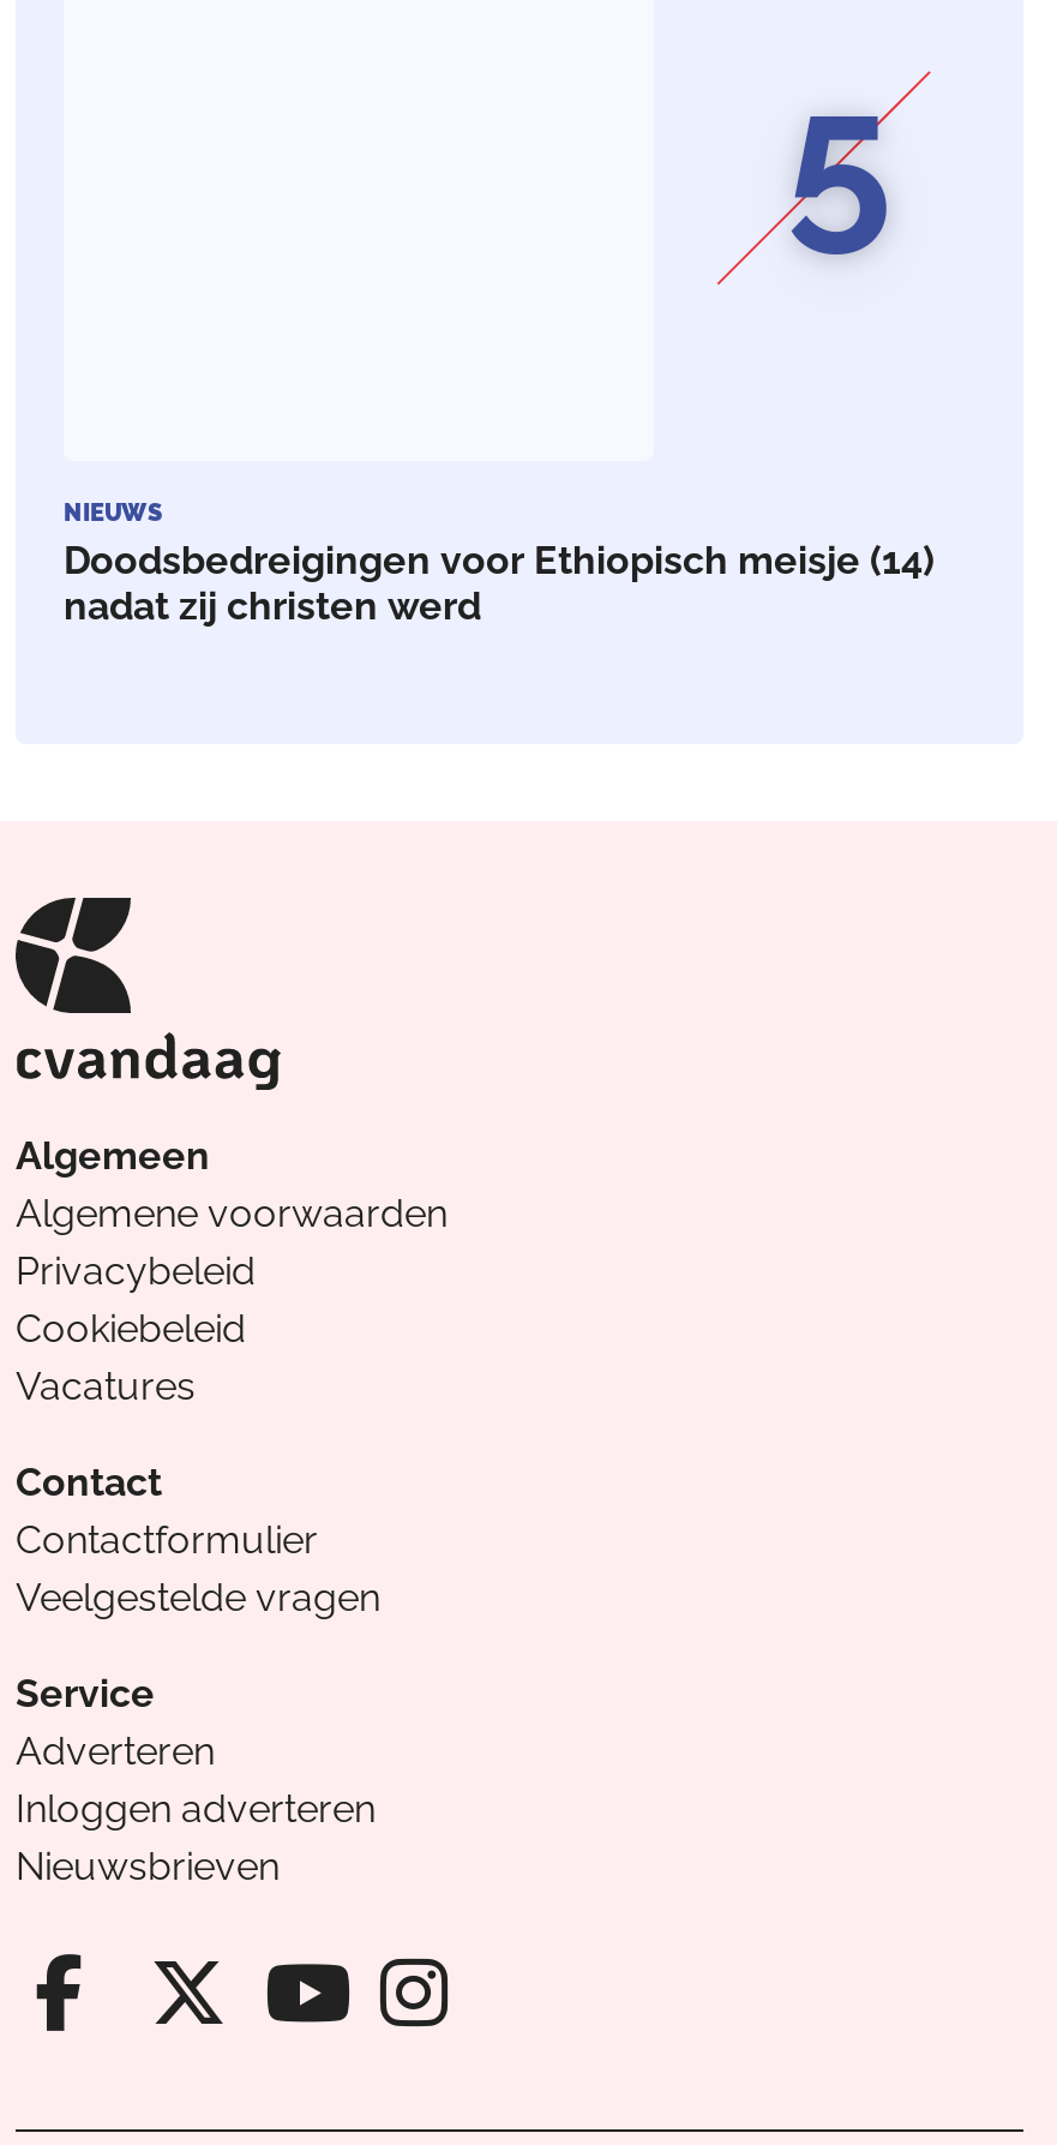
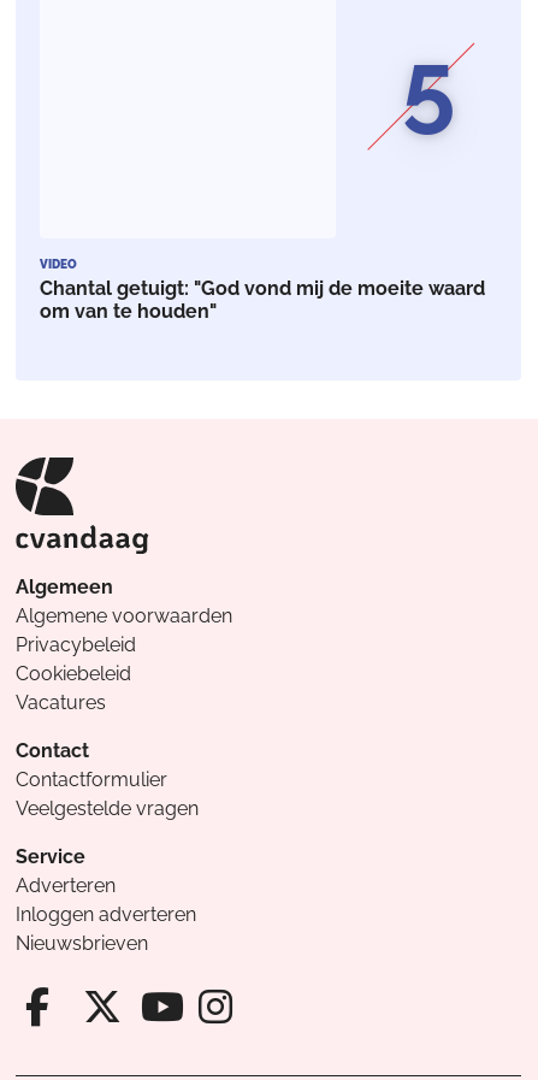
- NIEUWS
- Doodsbedreigingen voor Ethiopisch meisje (14)
- nadat zij christen werd
+ VIDEO
+ Chantal getuigt: "God vond mij de moeite waard
+ om van te houden"
